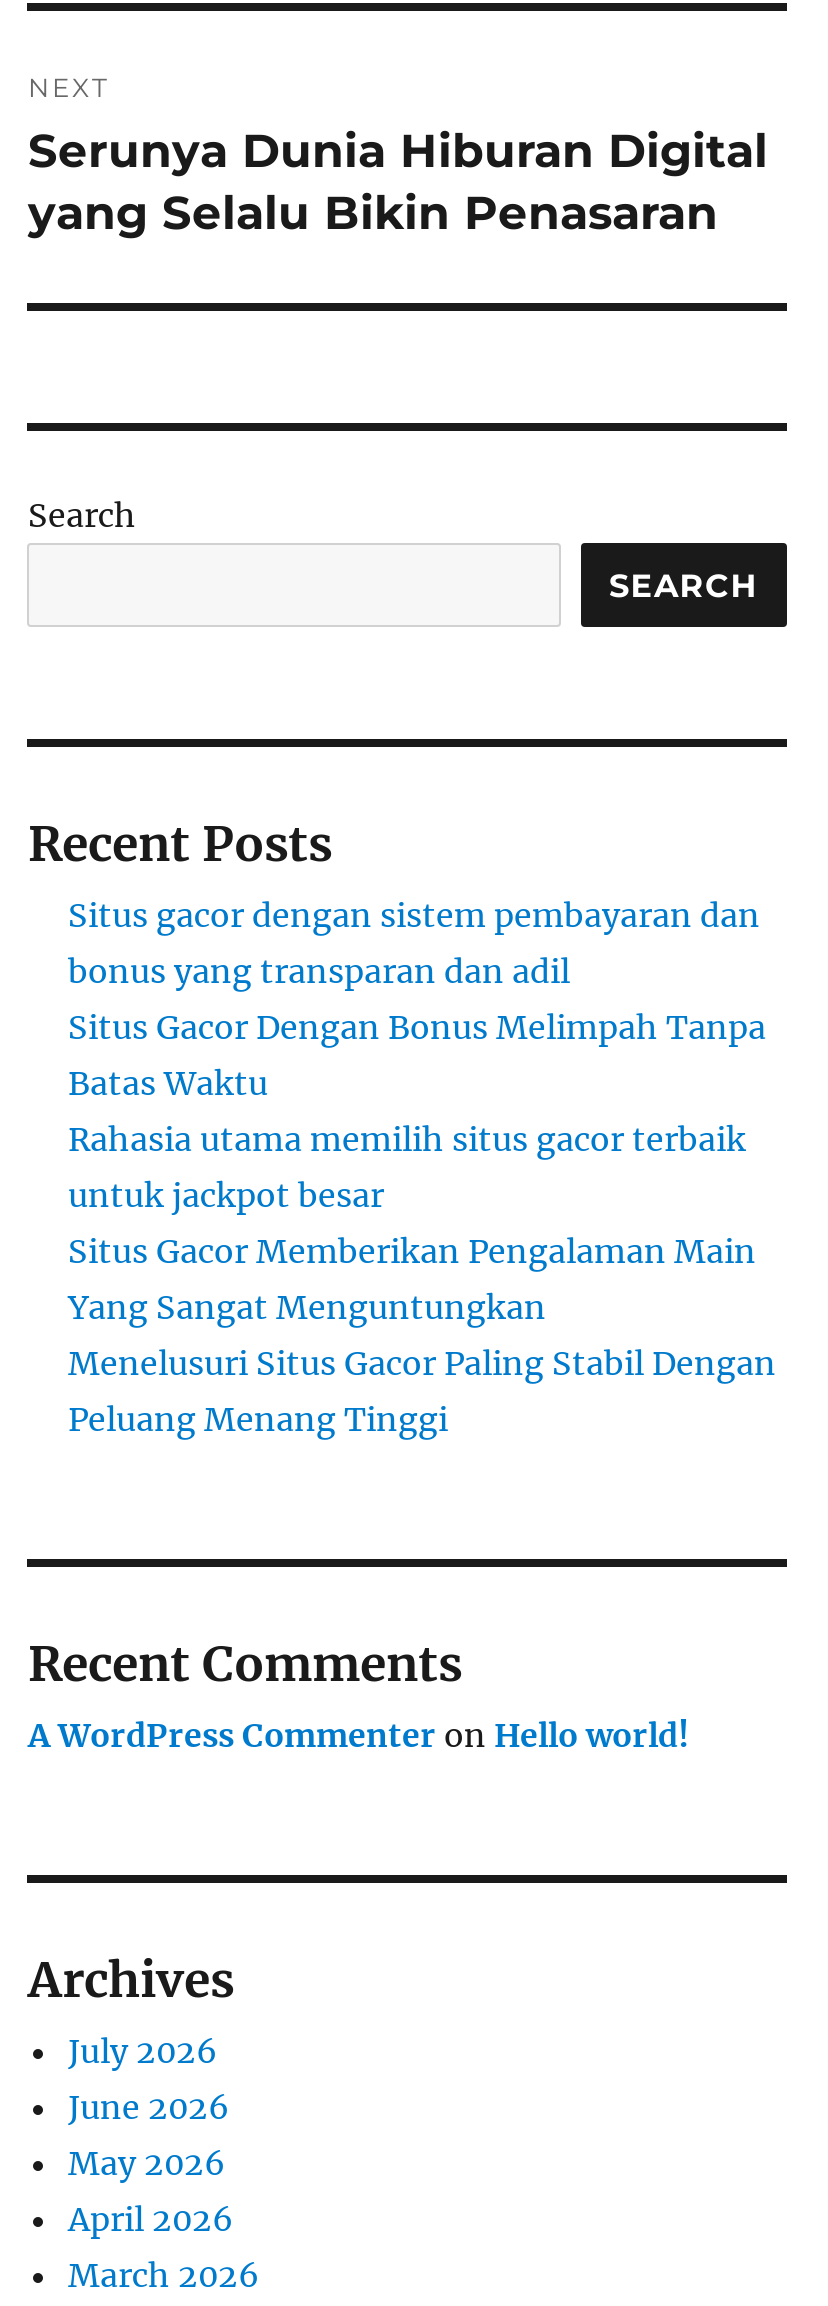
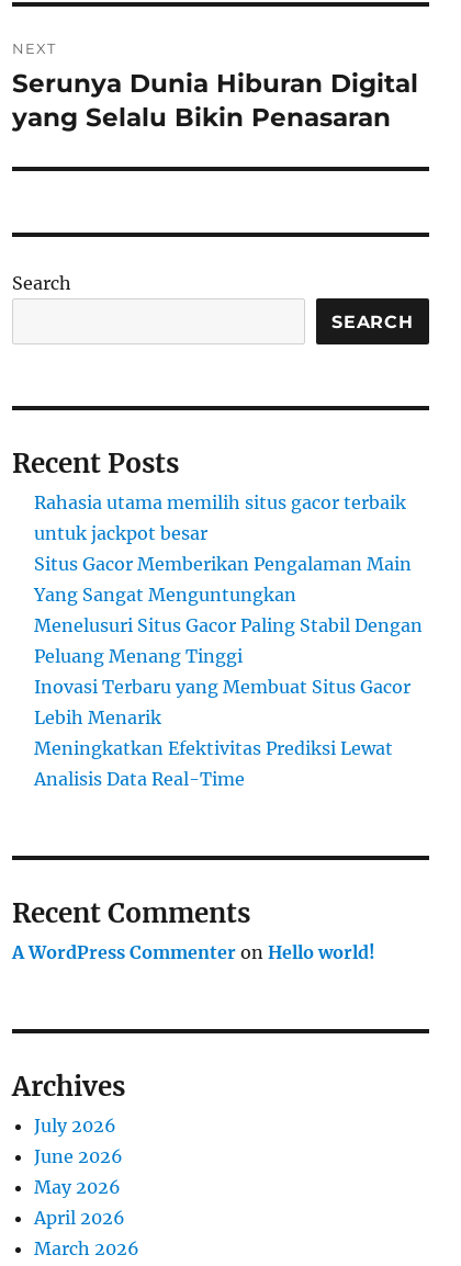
- Situs gacor dengan sistem pembayaran dan
- bonus yang transparan dan adil
- Situs Gacor Dengan Bonus Melimpah Tanpa
- Batas Waktu

moved up: Rahasia utama memilih situs gacor terbaik | untuk jackpot besar | Situs Gacor Memberikan Pengalaman Main | Yang Sangat Menguntungkan | Menelusuri Situs Gacor Paling Stabil Dengan | Peluang Menang Tinggi

+ Inovasi Terbaru yang Membuat Situs Gacor
+ Lebih Menarik
+ Meningkatkan Efektivitas Prediksi Lewat
+ Analisis Data Real-Time
